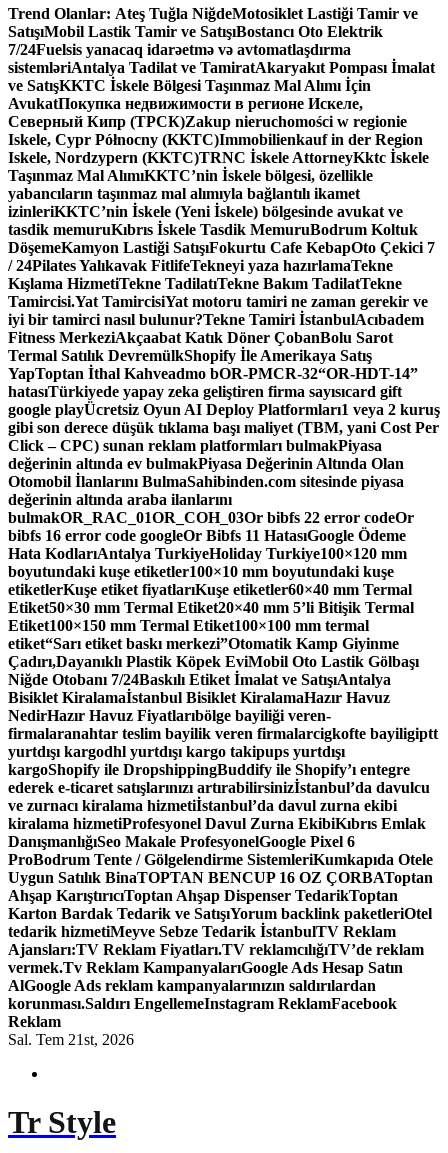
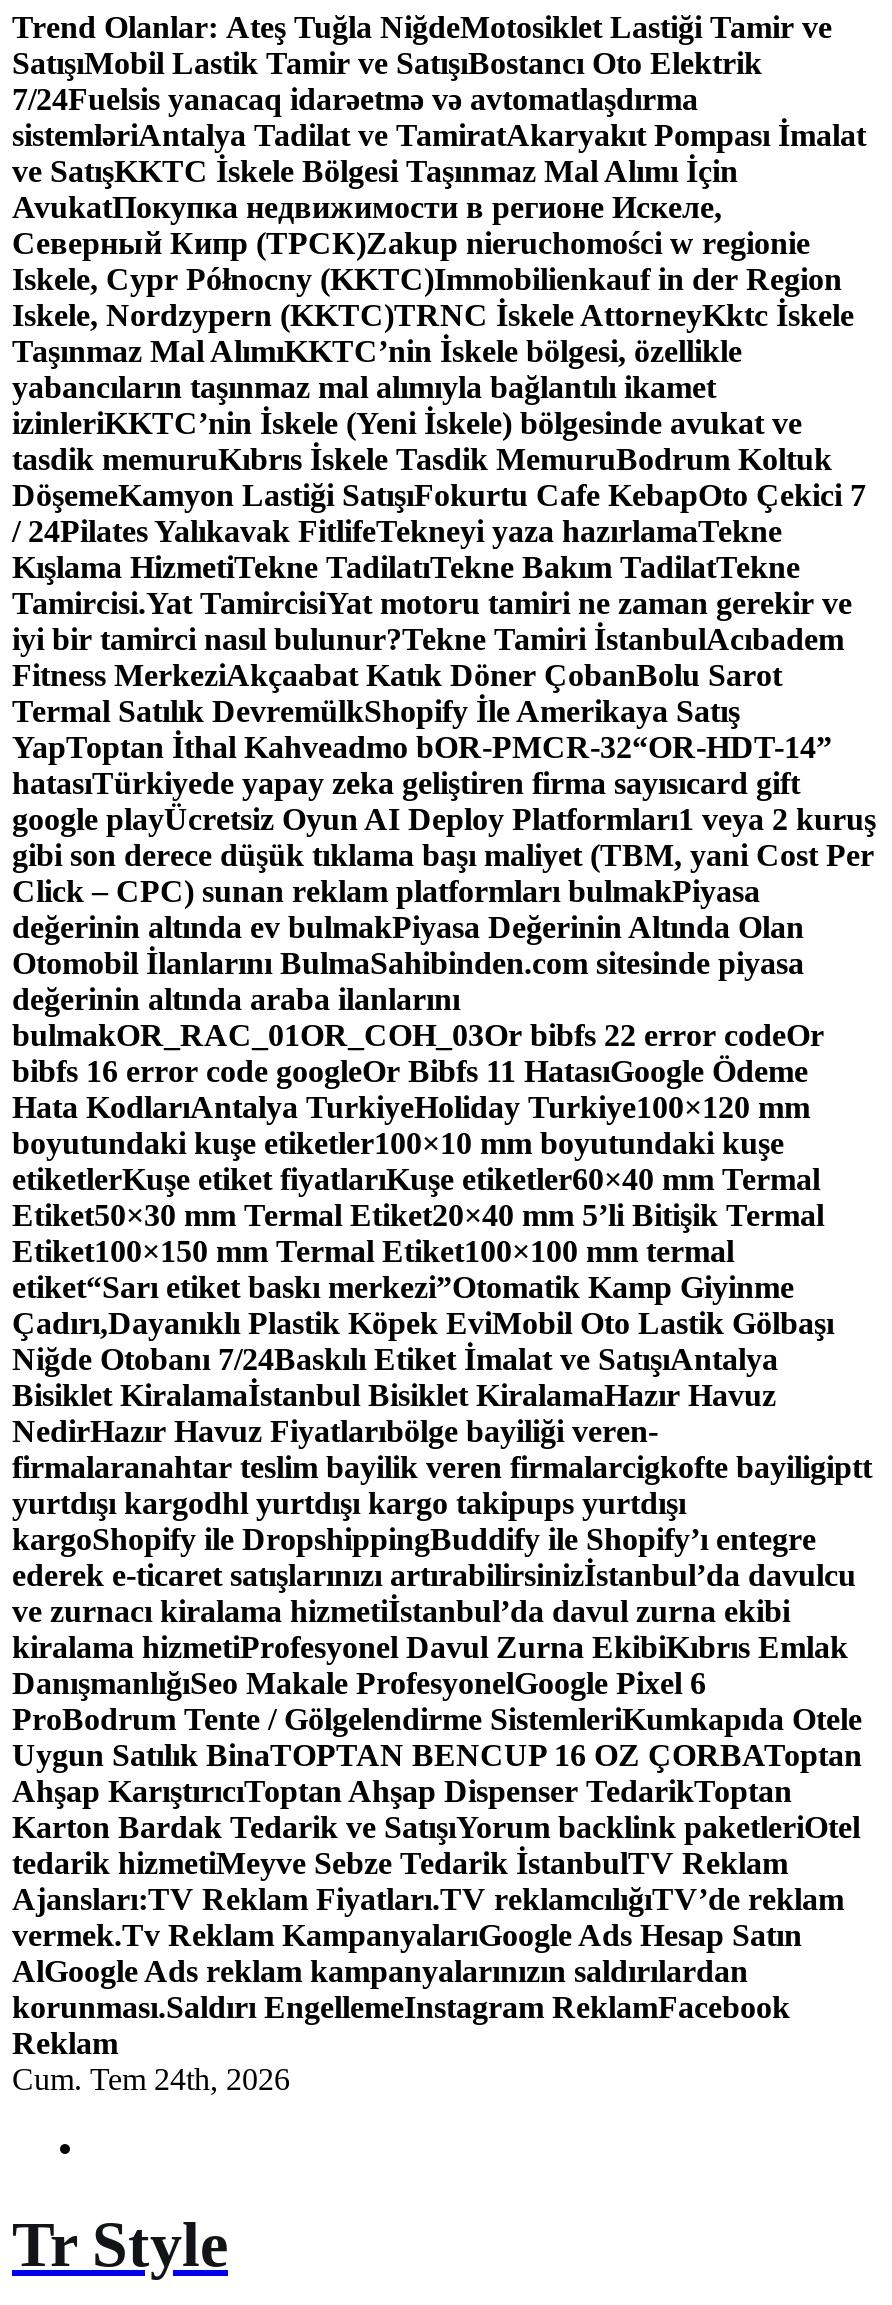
- Sal. Tem 21st, 2026
+ Cum. Tem 24th, 2026
